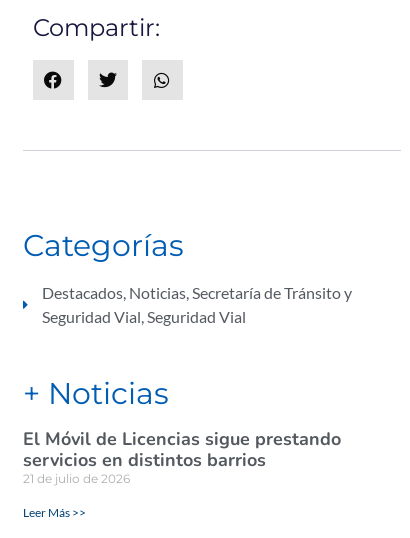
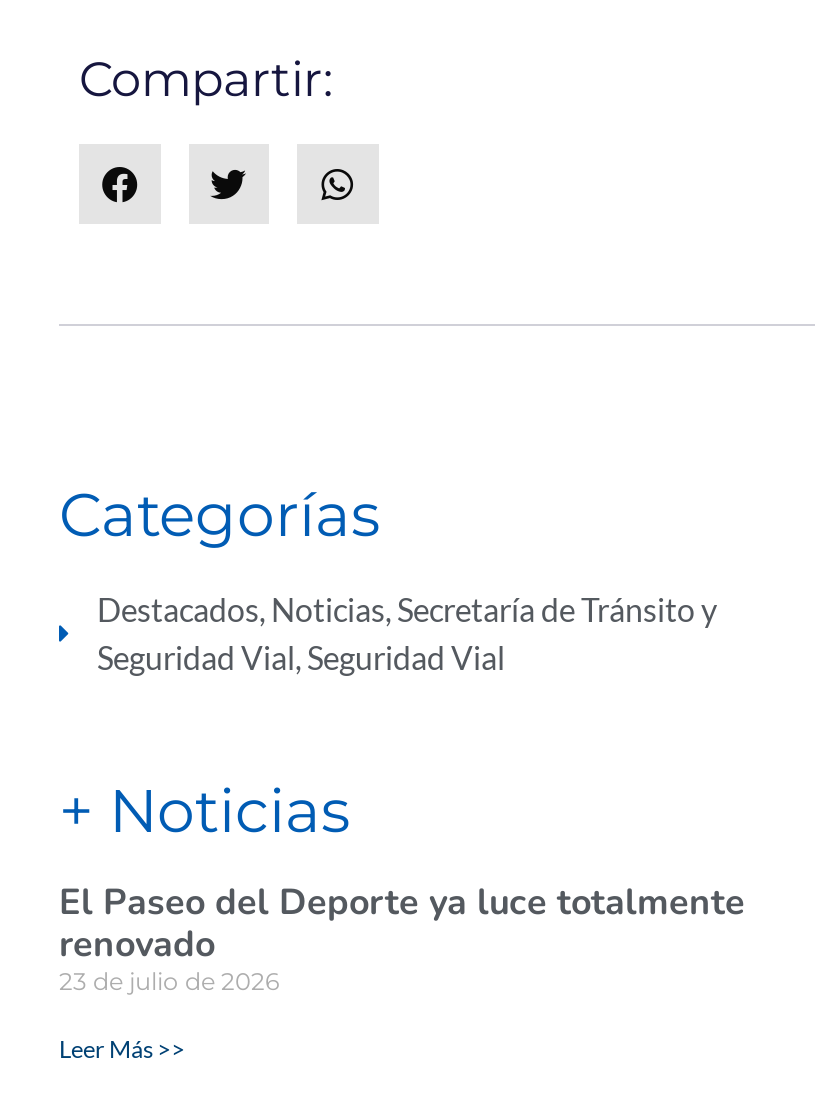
- El Móvil de Licencias sigue prestando
- servicios en distintos barrios
- 21 de julio de 2026
+ El Paseo del Deporte ya luce totalmente
+ renovado
+ 23 de julio de 2026
